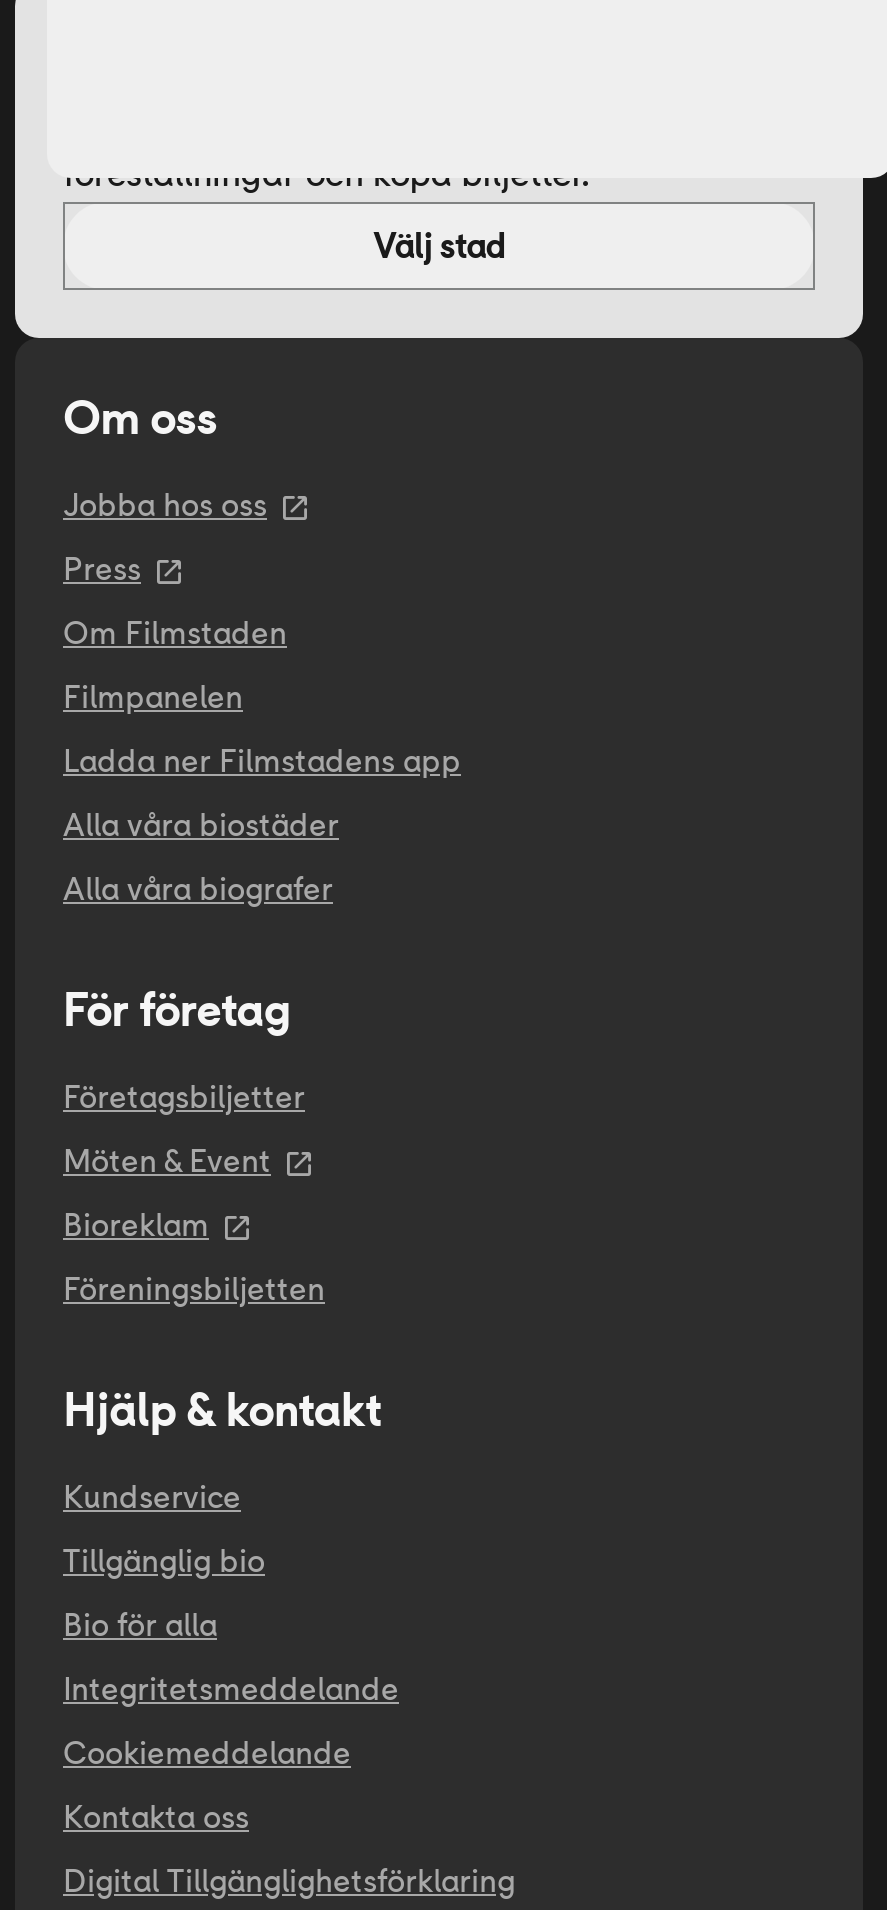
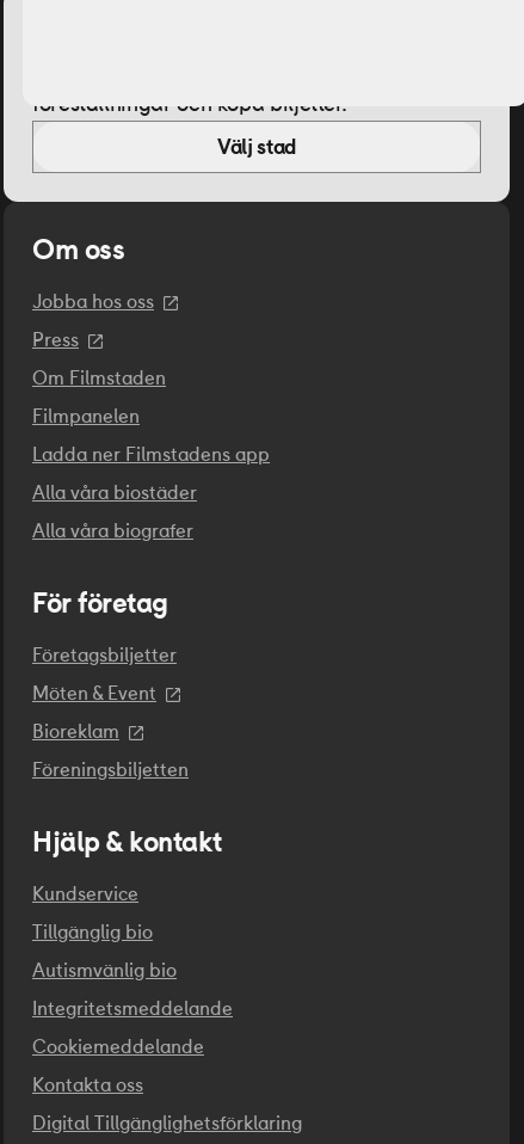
- Bio för alla
+ Autismvänlig bio
